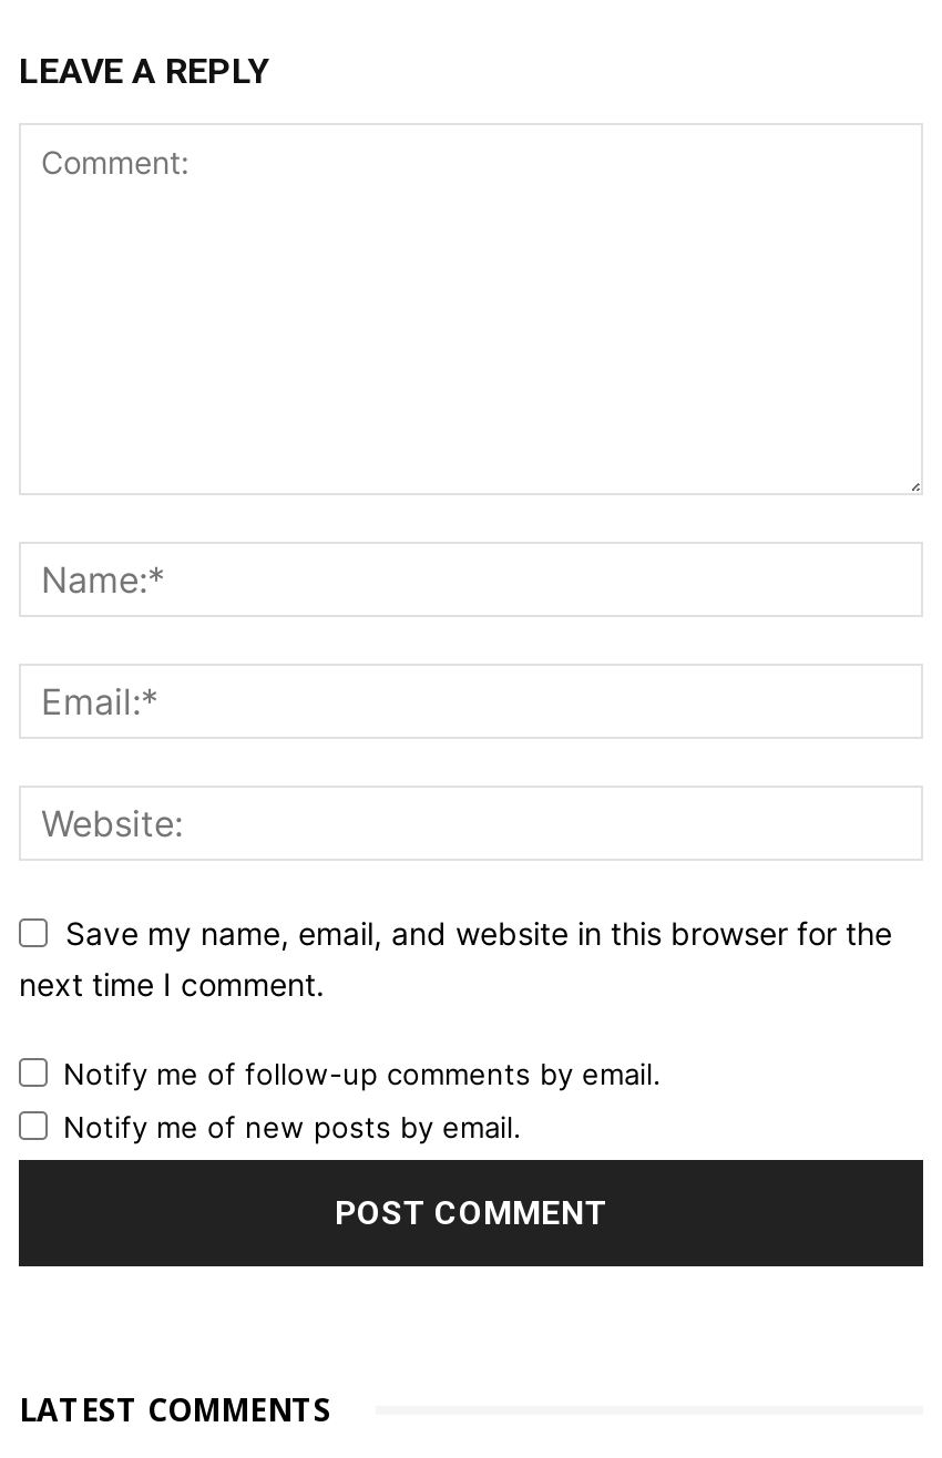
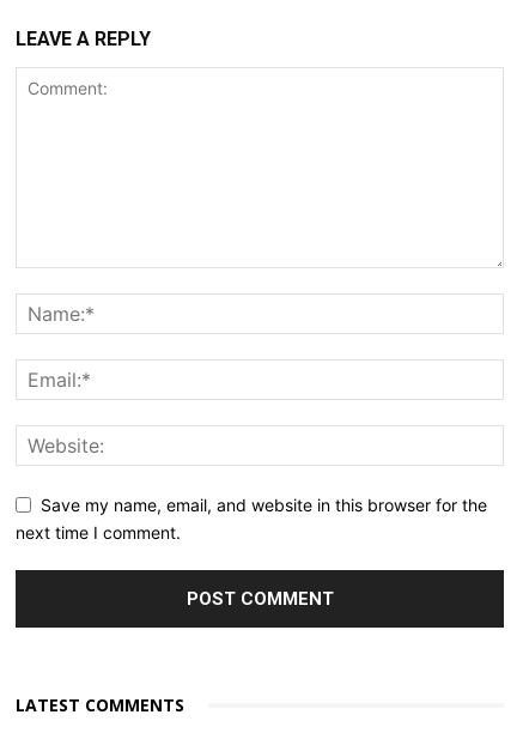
- Notify me of follow-up comments by email.
- Notify me of new posts by email.
